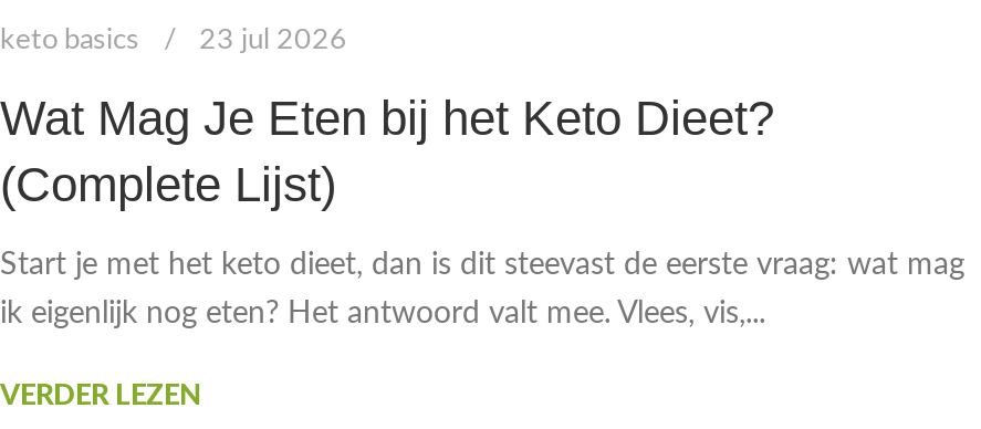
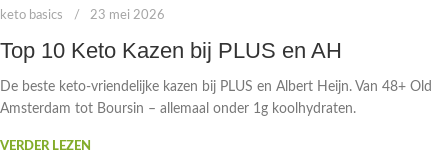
- 23 jul 2026
+ 23 mei 2026

- Wat Mag Je Eten bij het Keto Dieet?
- (Complete Lijst)
+ Top 10 Keto Kazen bij PLUS en AH

- Start je met het keto dieet, dan is dit steevast de eerste vraag: wat mag
+ De beste keto-vriendelijke kazen bij PLUS en Albert Heijn. Van 48+ Old

- ik eigenlijk nog eten? Het antwoord valt mee. Vlees, vis,...
+ Amsterdam tot Boursin – allemaal onder 1g koolhydraten.
